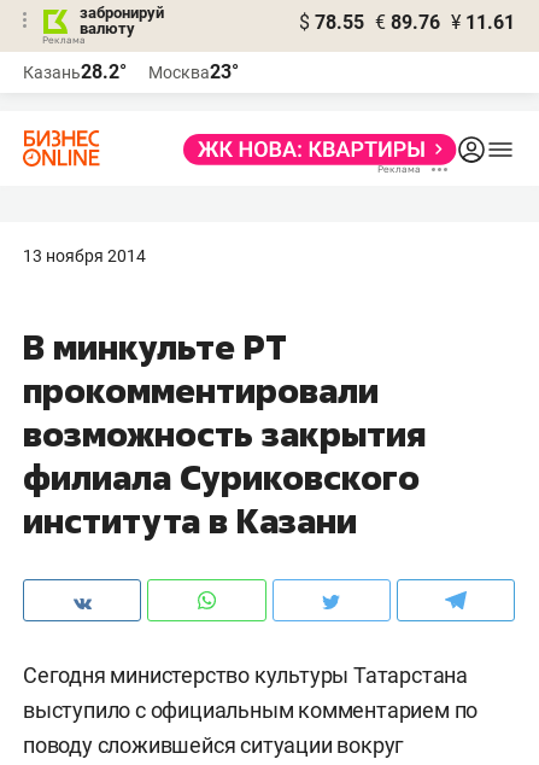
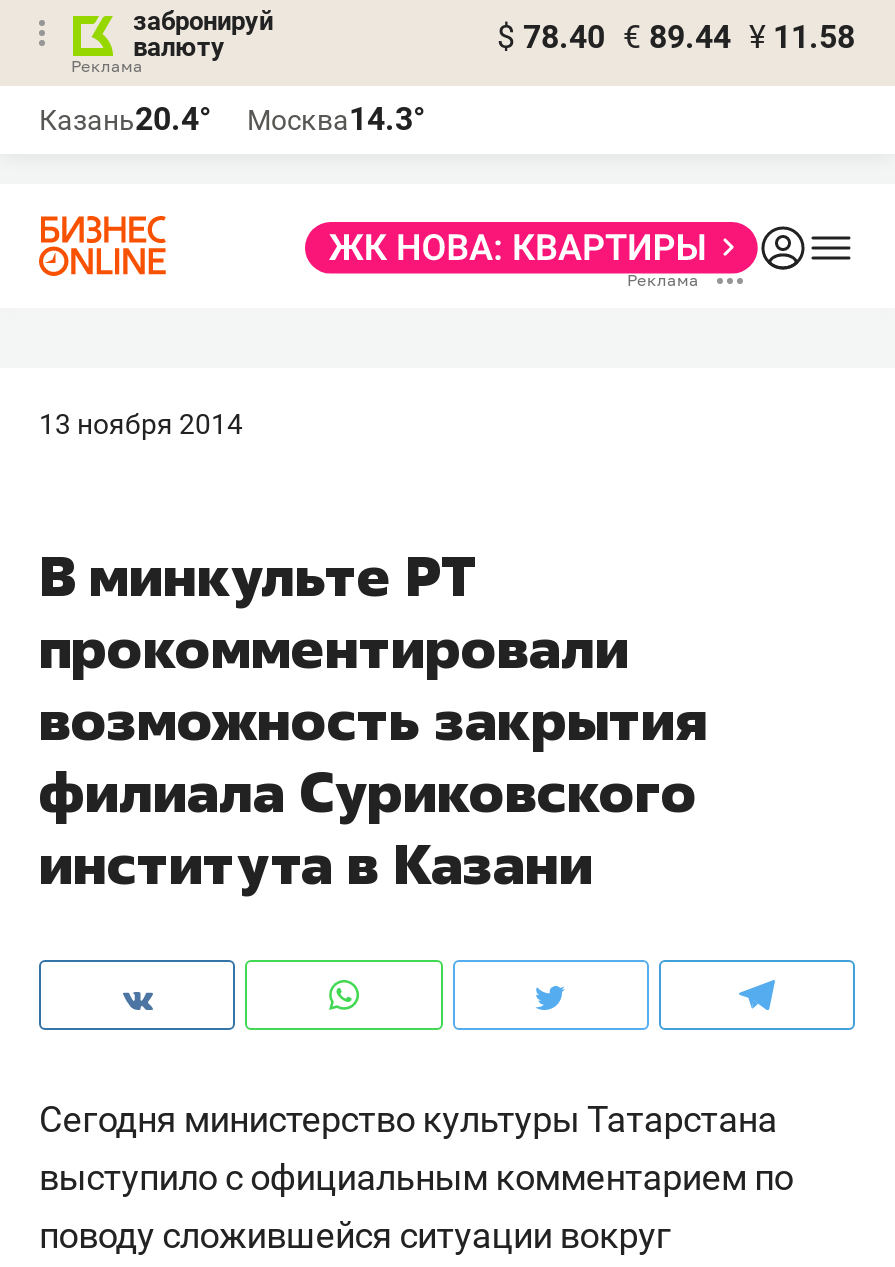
- $ 78.55 € 89.76 ¥ 11.61
+ $ 78.40 € 89.44 ¥ 11.58

- Казань28.2°
+ Казань20.4°

- Москва23°
+ Москва14.3°
